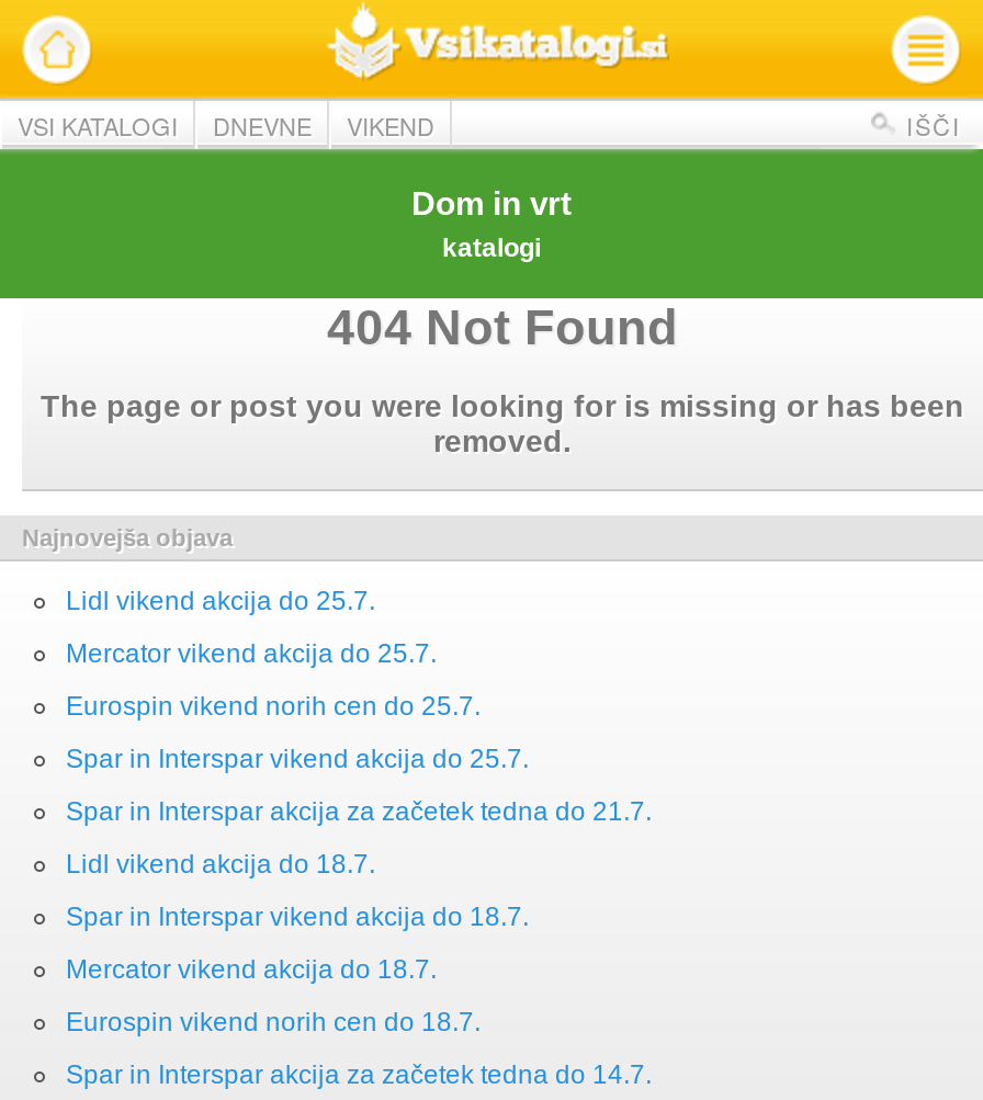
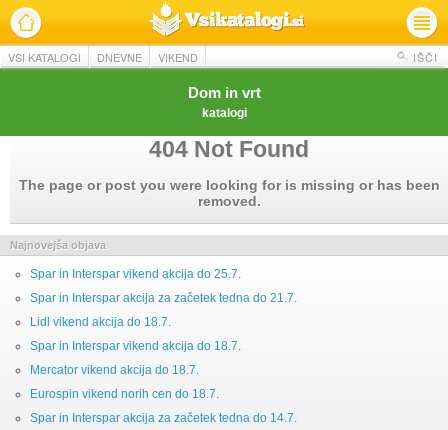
- Lidl vikend akcija do 25.7.
- Mercator vikend akcija do 25.7.
- Eurospin vikend norih cen do 25.7.
